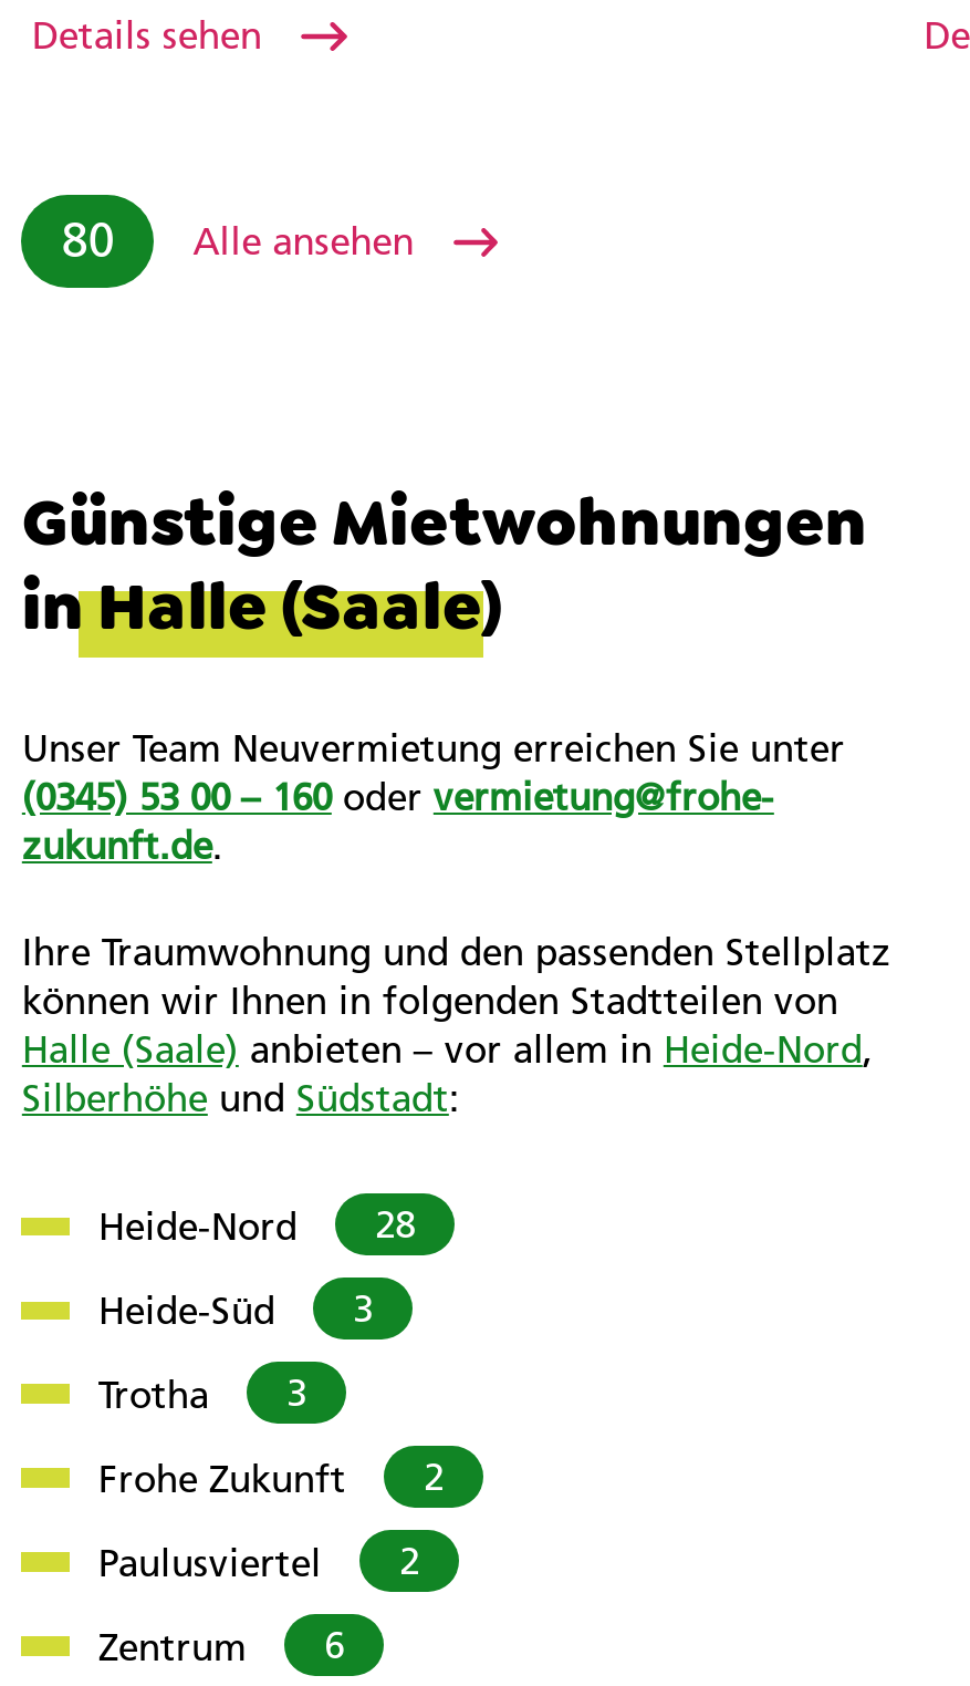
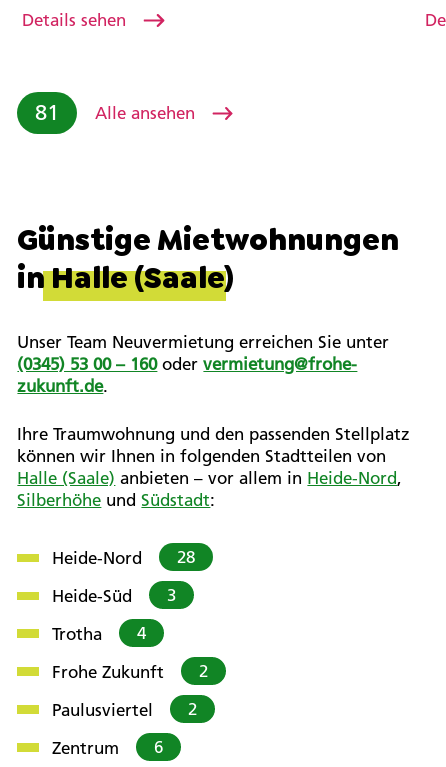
- 80 Alle ansehen
+ 81 Alle ansehen

- Trotha 3
+ Trotha 4
